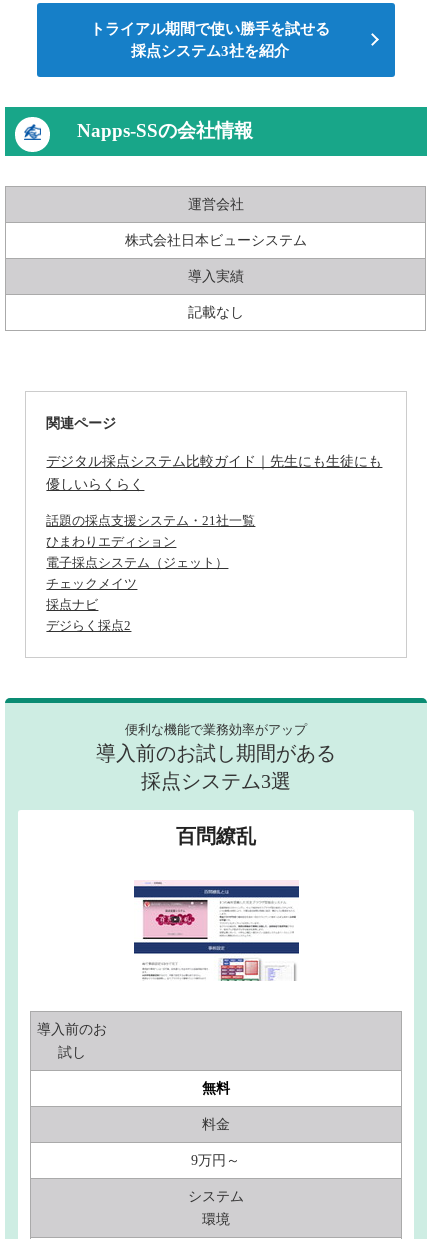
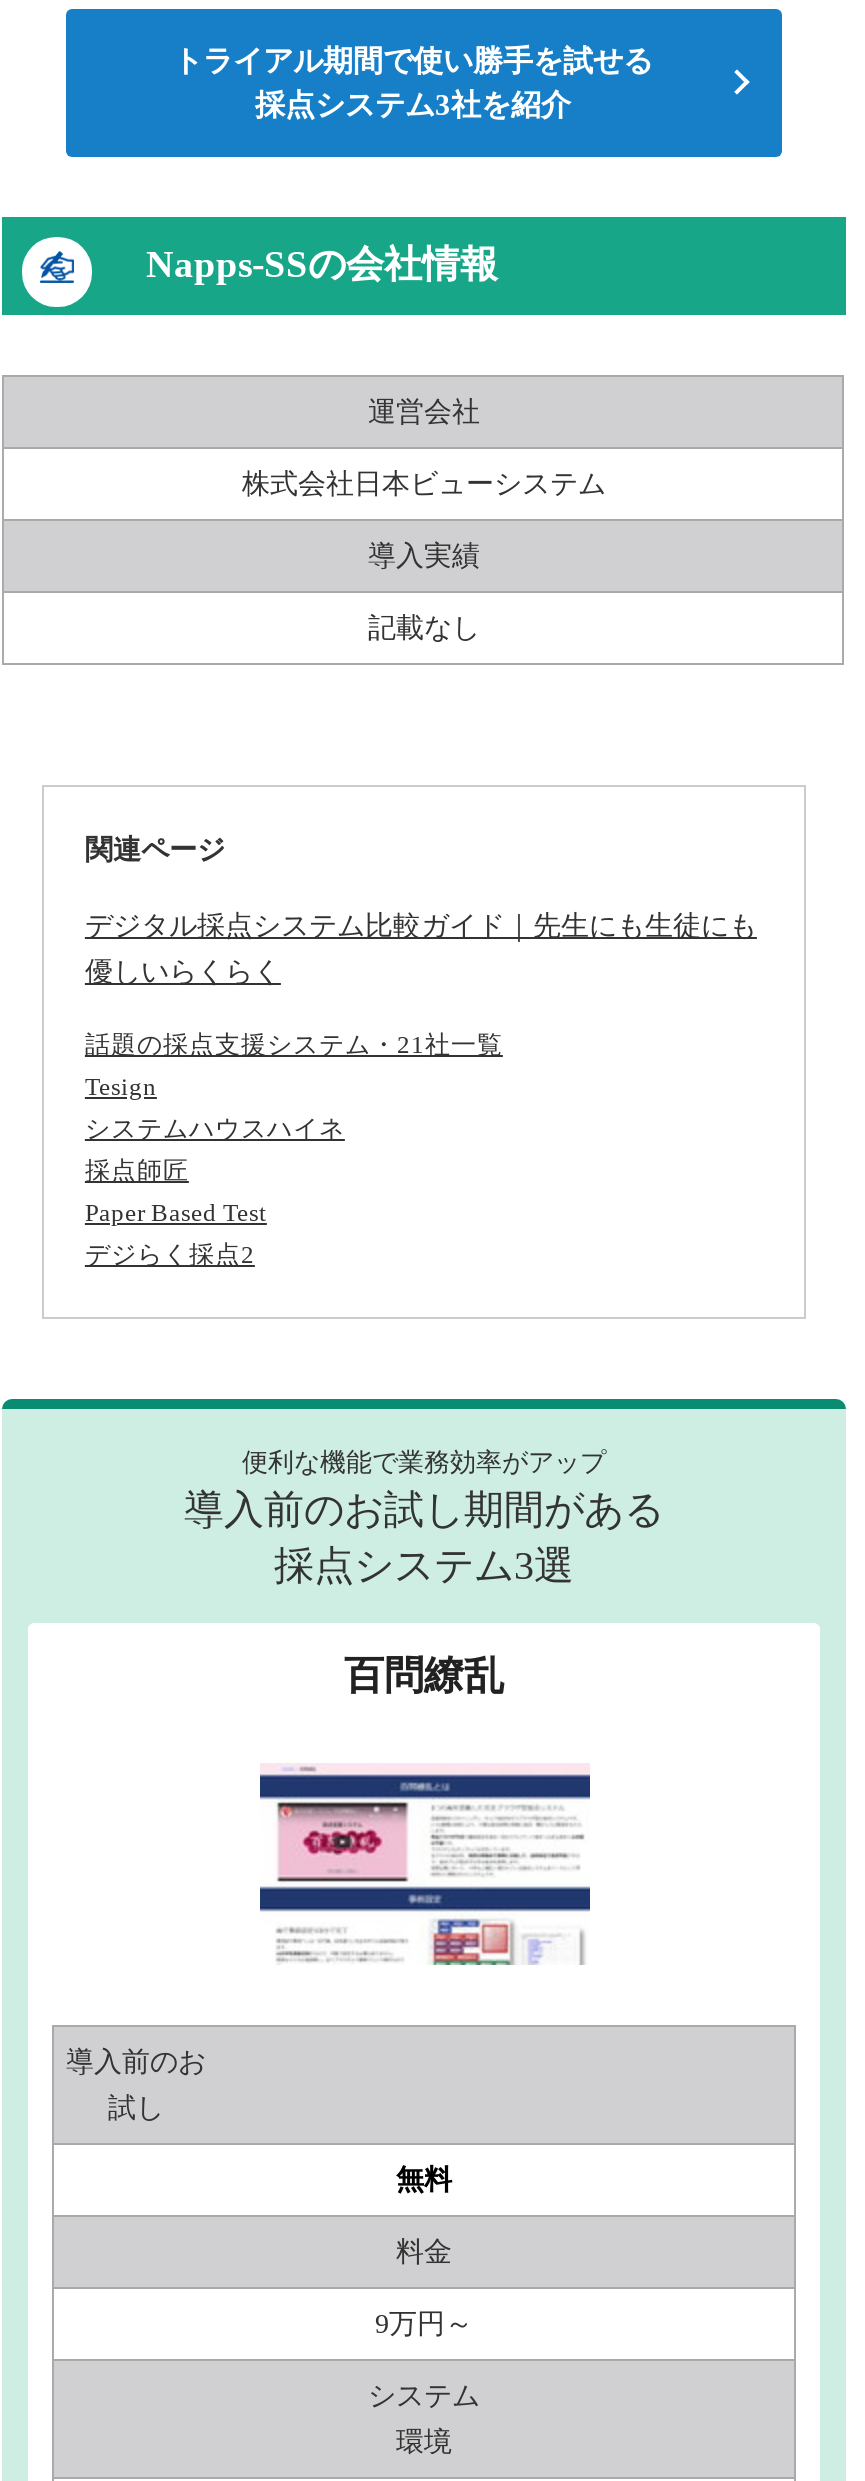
- ひまわりエディション
+ Tesign

- 電子採点システム（ジェット）
+ システムハウスハイネ

- チェックメイツ
+ 採点師匠

- 採点ナビ
+ Paper Based Test
